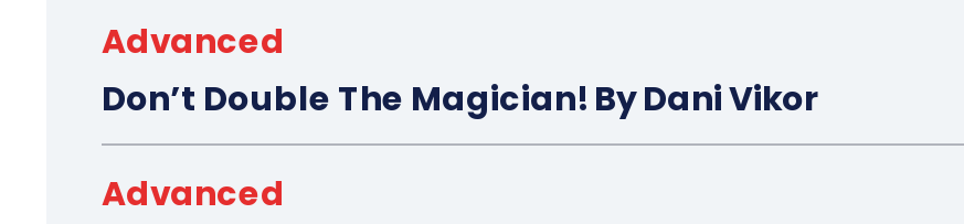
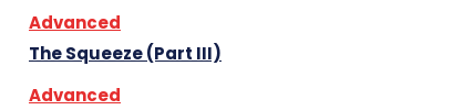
- Don’t Double The Magician! By Dani Vikor
+ The Squeeze (Part III)
